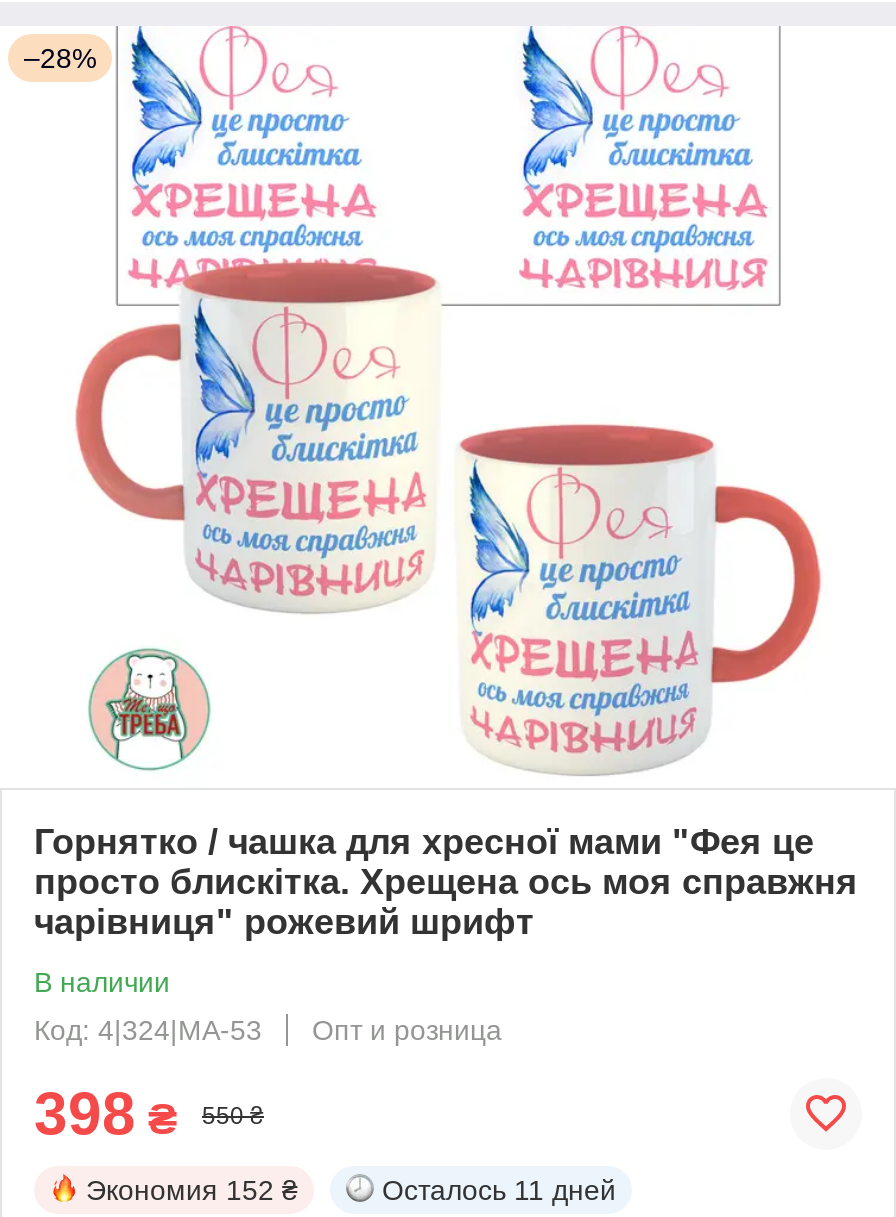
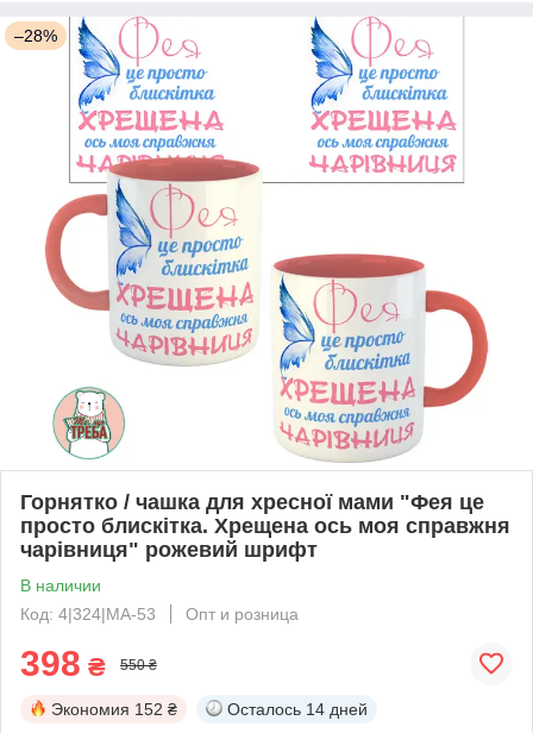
- Осталось 11 дней
+ Осталось 14 дней
